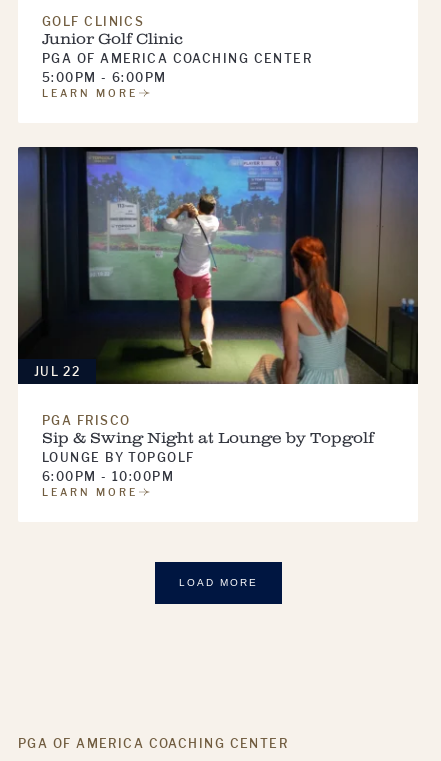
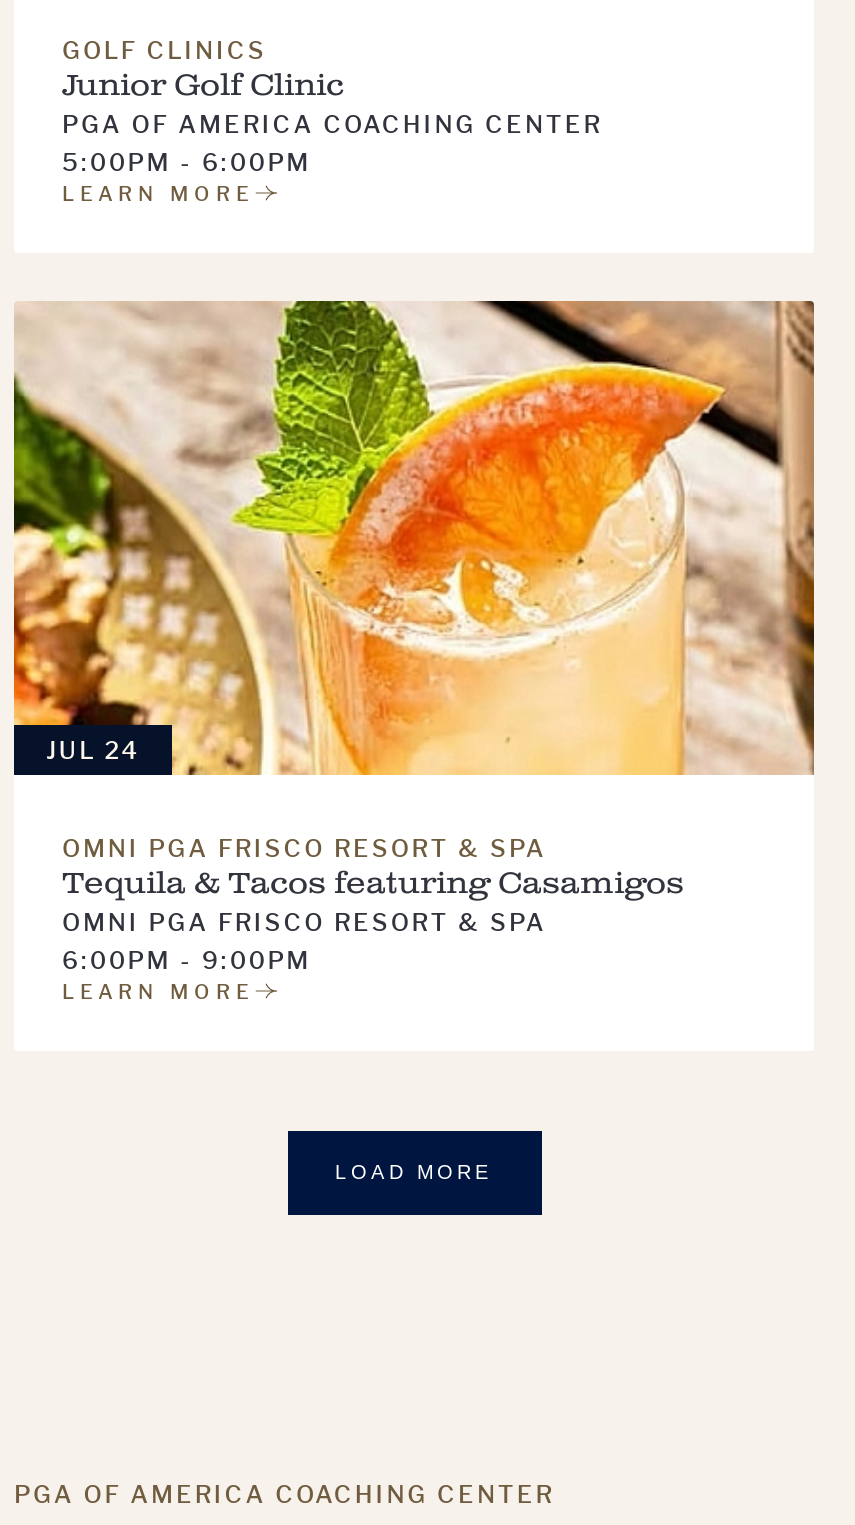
- [image]
- JUL 22
+ [image]
+ JUL 24

- PGA FRISCO
- Sip & Swing Night at Lounge by Topgolf
- LOUNGE BY TOPGOLF
- 6:00PM - 10:00PM
+ OMNI PGA FRISCO RESORT & SPA
+ Tequila & Tacos featuring Casamigos
+ OMNI PGA FRISCO RESORT & SPA
+ 6:00PM - 9:00PM
